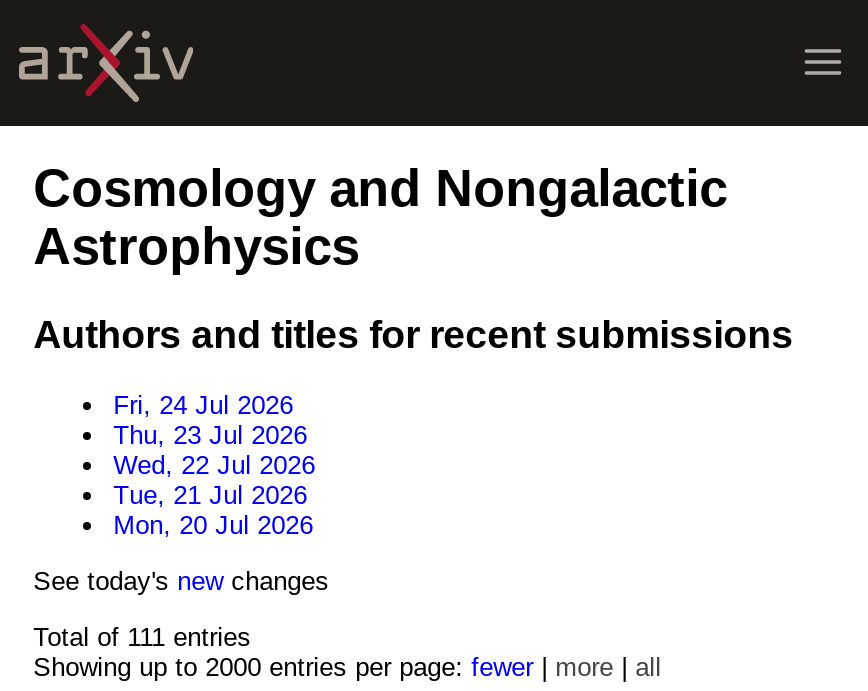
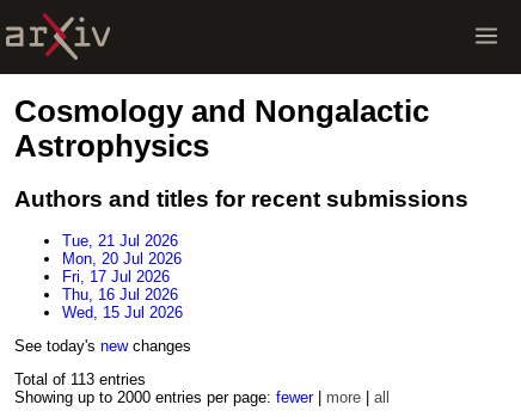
- Fri, 24 Jul 2026
- Thu, 23 Jul 2026
- Wed, 22 Jul 2026

moved up: Tue, 21 Jul 2026 | Mon, 20 Jul 2026

+ Fri, 17 Jul 2026
+ Thu, 16 Jul 2026
+ Wed, 15 Jul 2026

- Total of 111 entries
+ Total of 113 entries
